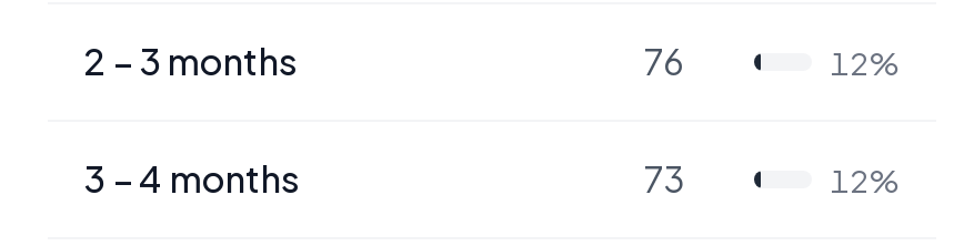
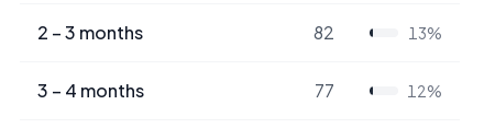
- 76
+ 82

- 12%
+ 13%

- 73
+ 77
